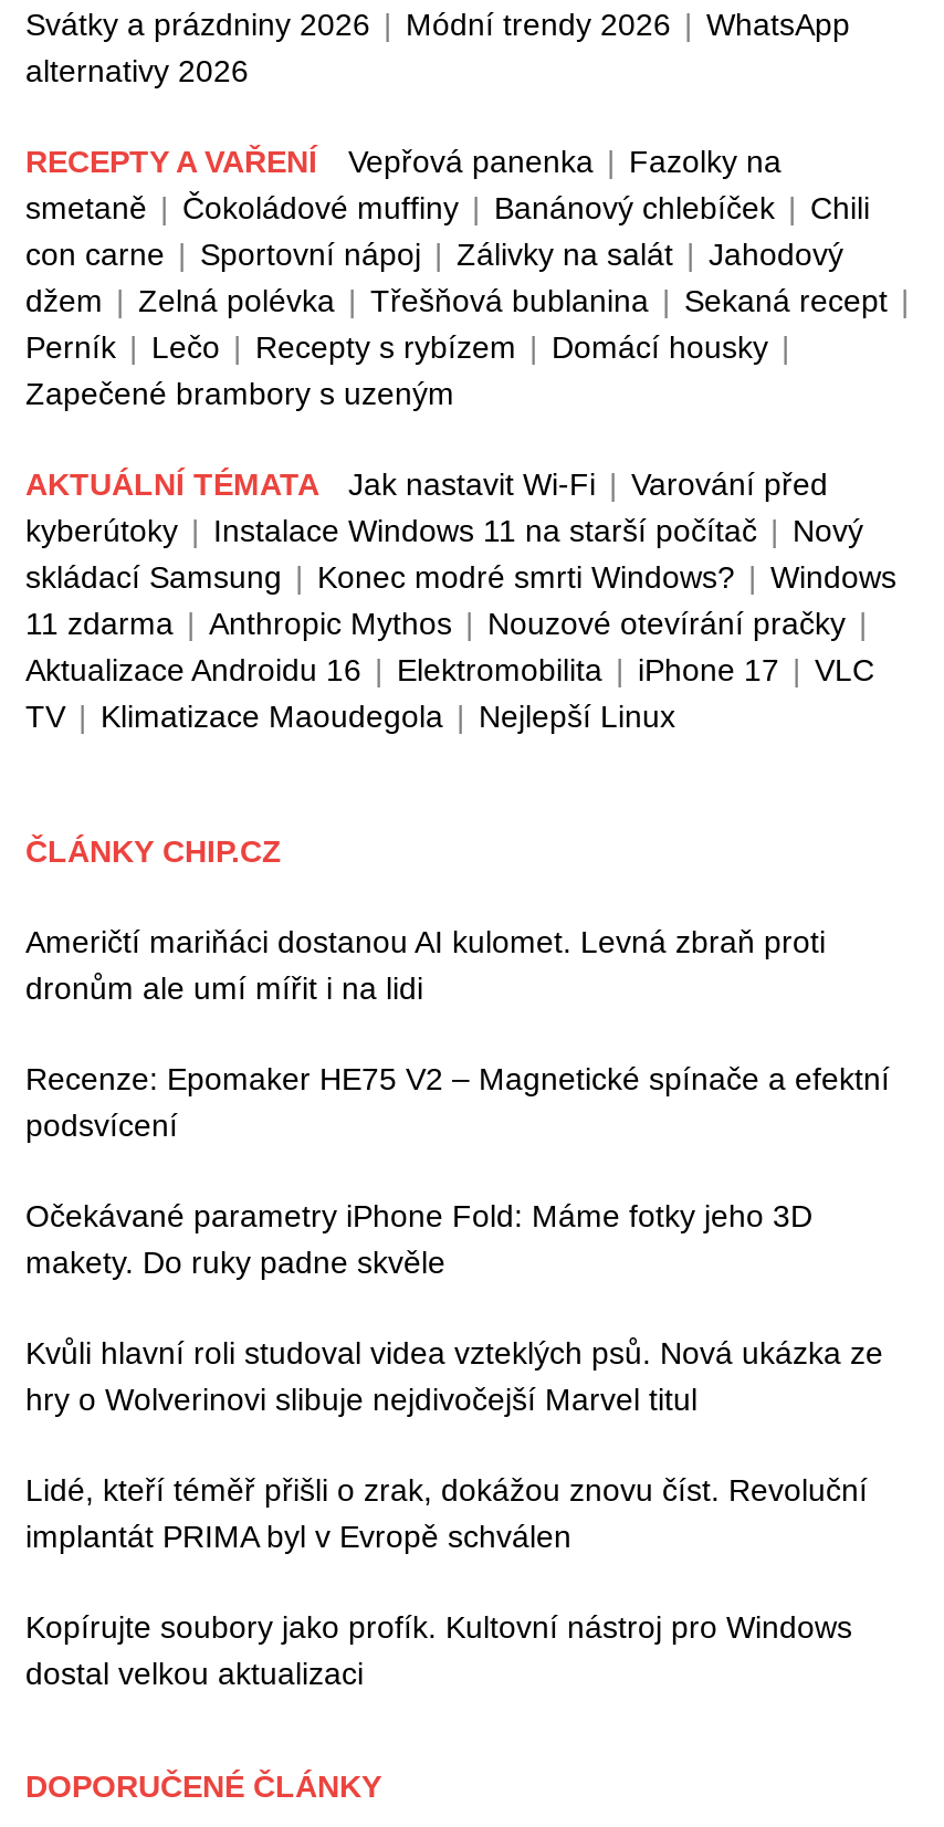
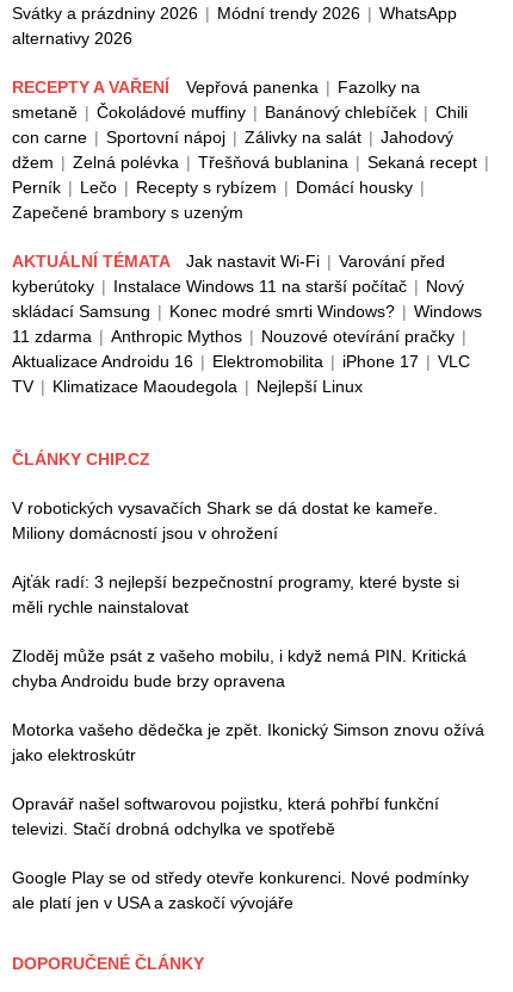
- Američtí mariňáci dostanou AI kulomet. Levná zbraň proti
- dronům ale umí mířit i na lidi
+ V robotických vysavačích Shark se dá dostat ke kameře.
+ Miliony domácností jsou v ohrožení

- Recenze: Epomaker HE75 V2 – Magnetické spínače a efektní
- podsvícení
+ Ajťák radí: 3 nejlepší bezpečnostní programy, které byste si
+ měli rychle nainstalovat

- Očekávané parametry iPhone Fold: Máme fotky jeho 3D
- makety. Do ruky padne skvěle
+ Zloděj může psát z vašeho mobilu, i když nemá PIN. Kritická
+ chyba Androidu bude brzy opravena

- Kvůli hlavní roli studoval videa vzteklých psů. Nová ukázka ze
- hry o Wolverinovi slibuje nejdivočejší Marvel titul
+ Motorka vašeho dědečka je zpět. Ikonický Simson znovu ožívá
+ jako elektroskútr

- Lidé, kteří téměř přišli o zrak, dokážou znovu číst. Revoluční
- implantát PRIMA byl v Evropě schválen
+ Opravář našel softwarovou pojistku, která pohřbí funkční
+ televizi. Stačí drobná odchylka ve spotřebě

- Kopírujte soubory jako profík. Kultovní nástroj pro Windows
- dostal velkou aktualizaci
+ Google Play se od středy otevře konkurenci. Nové podmínky
+ ale platí jen v USA a zaskočí vývojáře
